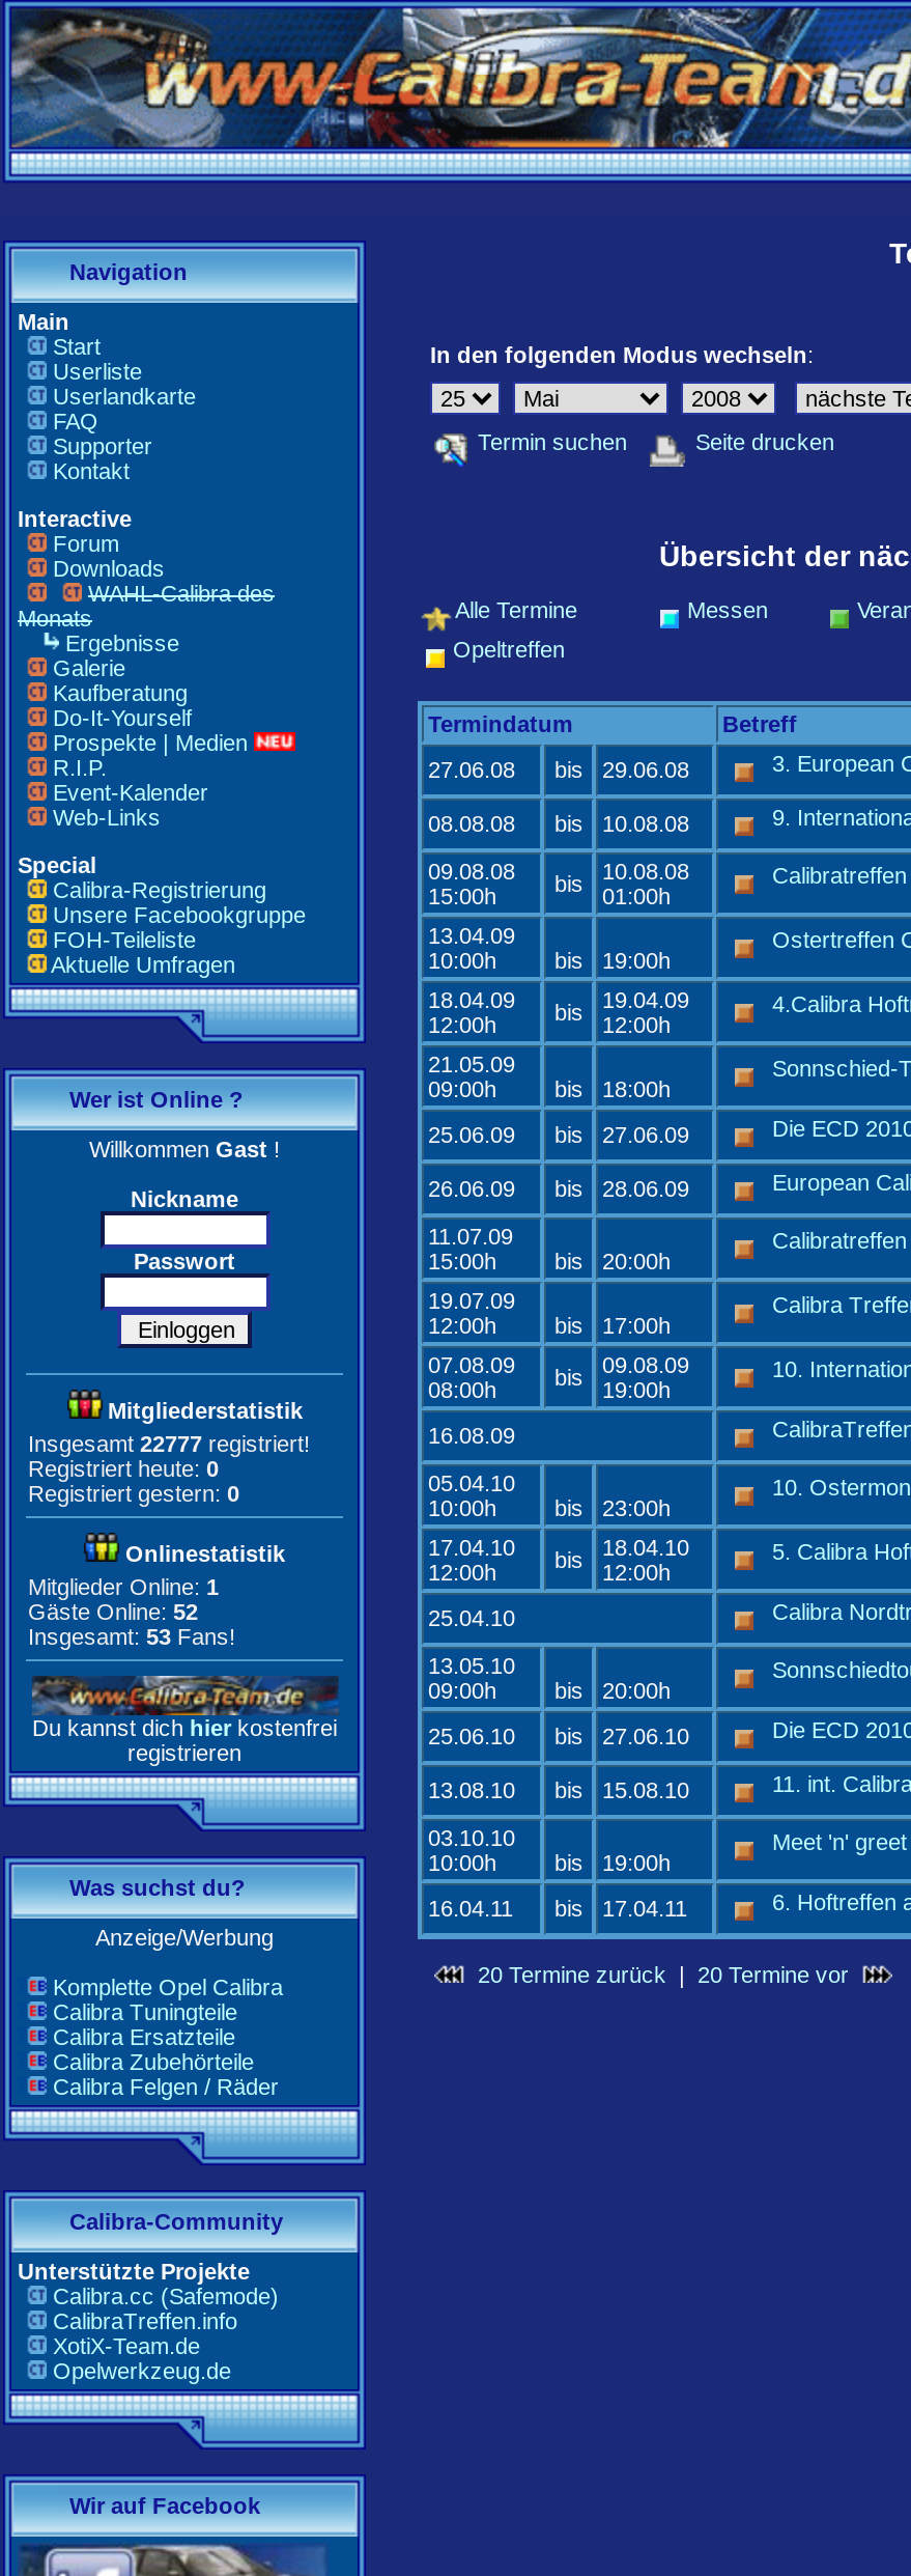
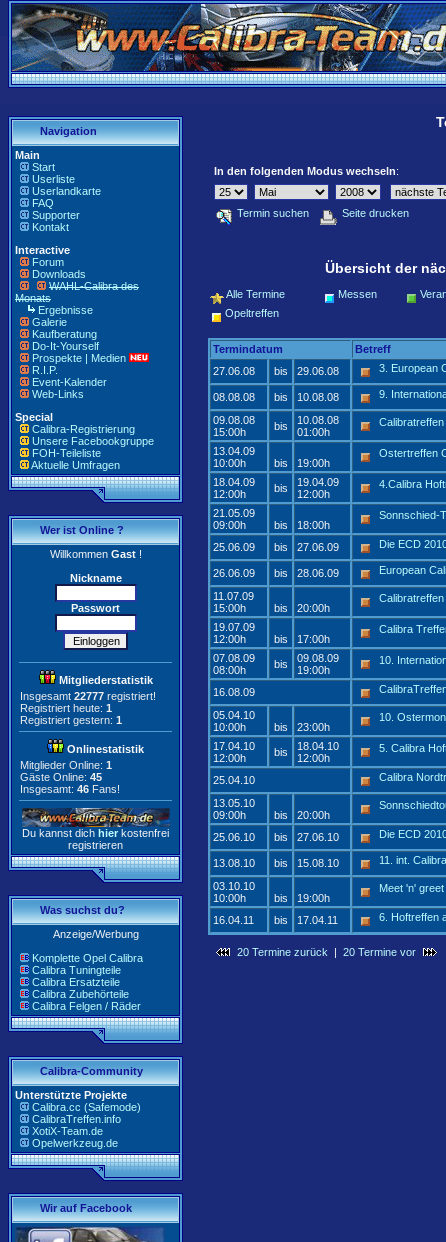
- Registriert heute: 0
+ Registriert heute: 1

- Registriert gestern: 0
+ Registriert gestern: 1

- Gäste Online: 52
+ Gäste Online: 45

- Insgesamt: 53 Fans!
+ Insgesamt: 46 Fans!
